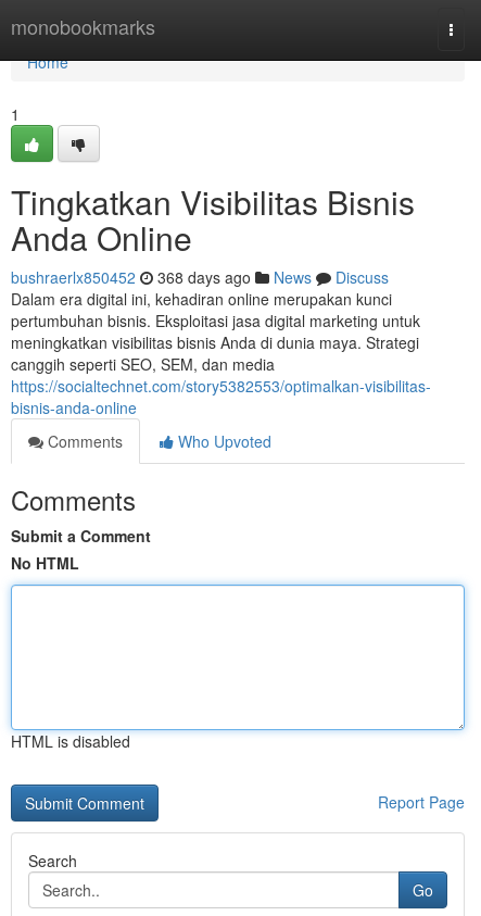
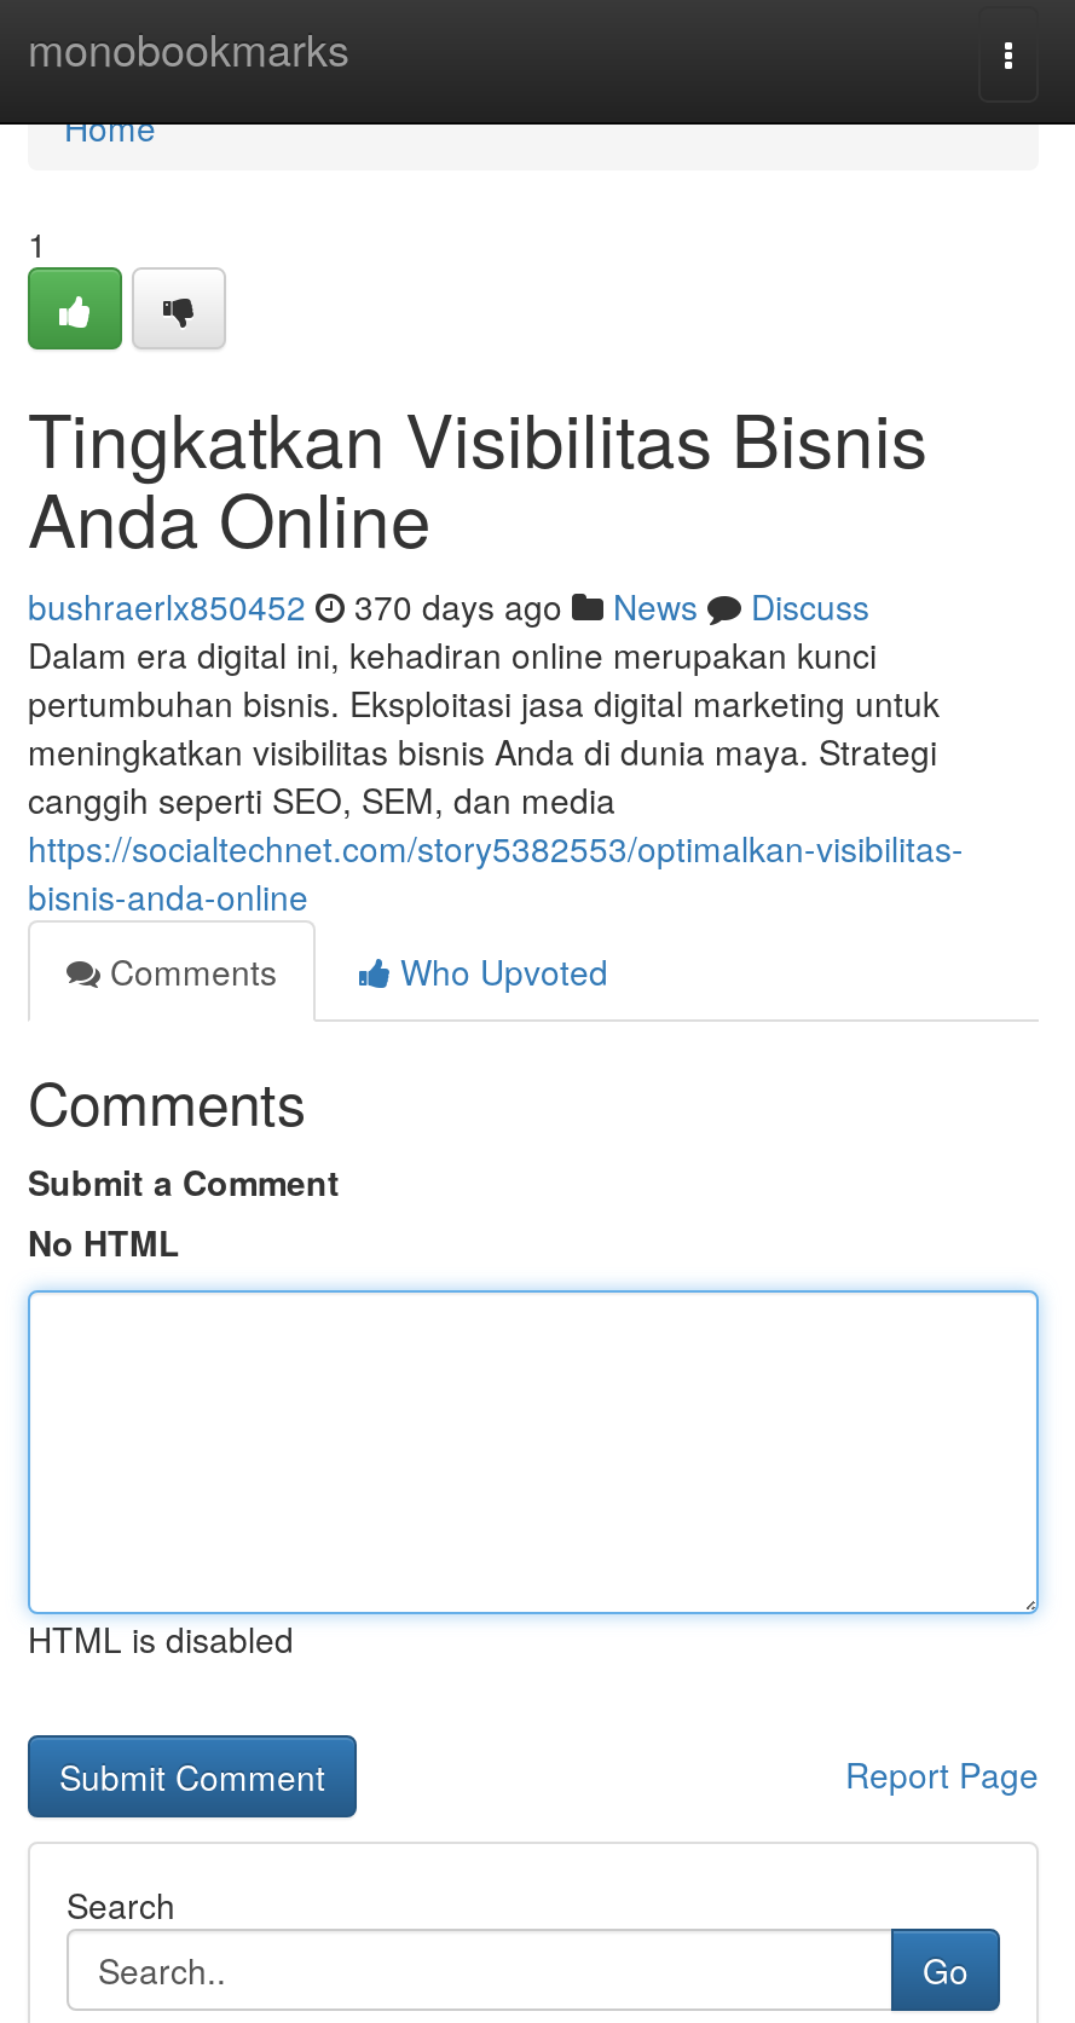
- bushraerlx850452 368 days ago News Discuss
+ bushraerlx850452 370 days ago News Discuss
